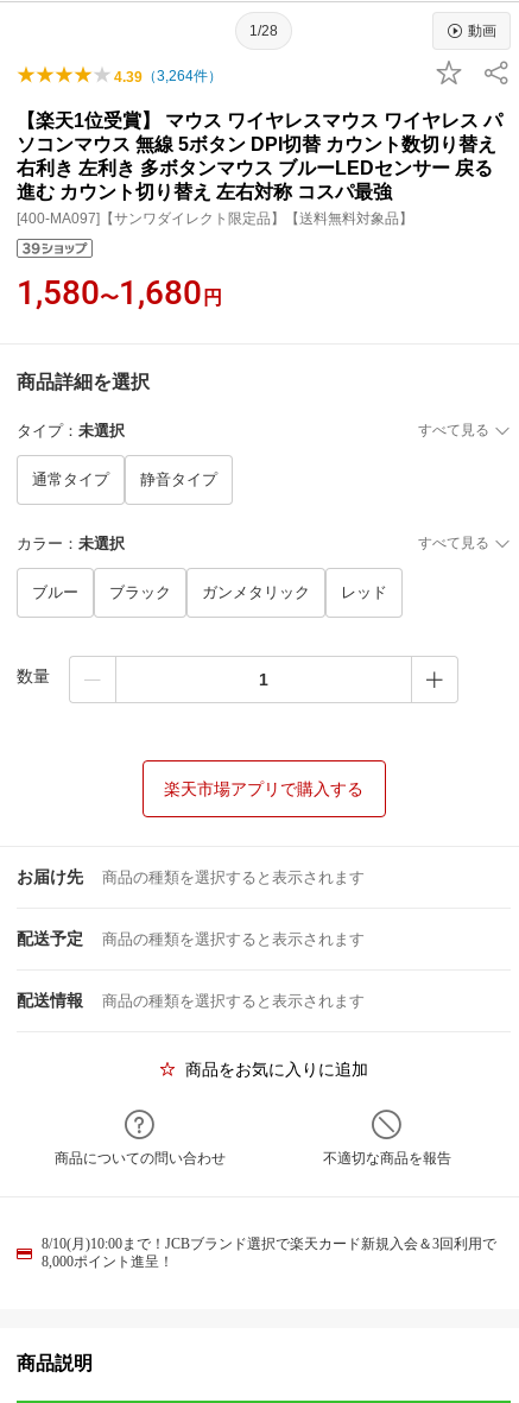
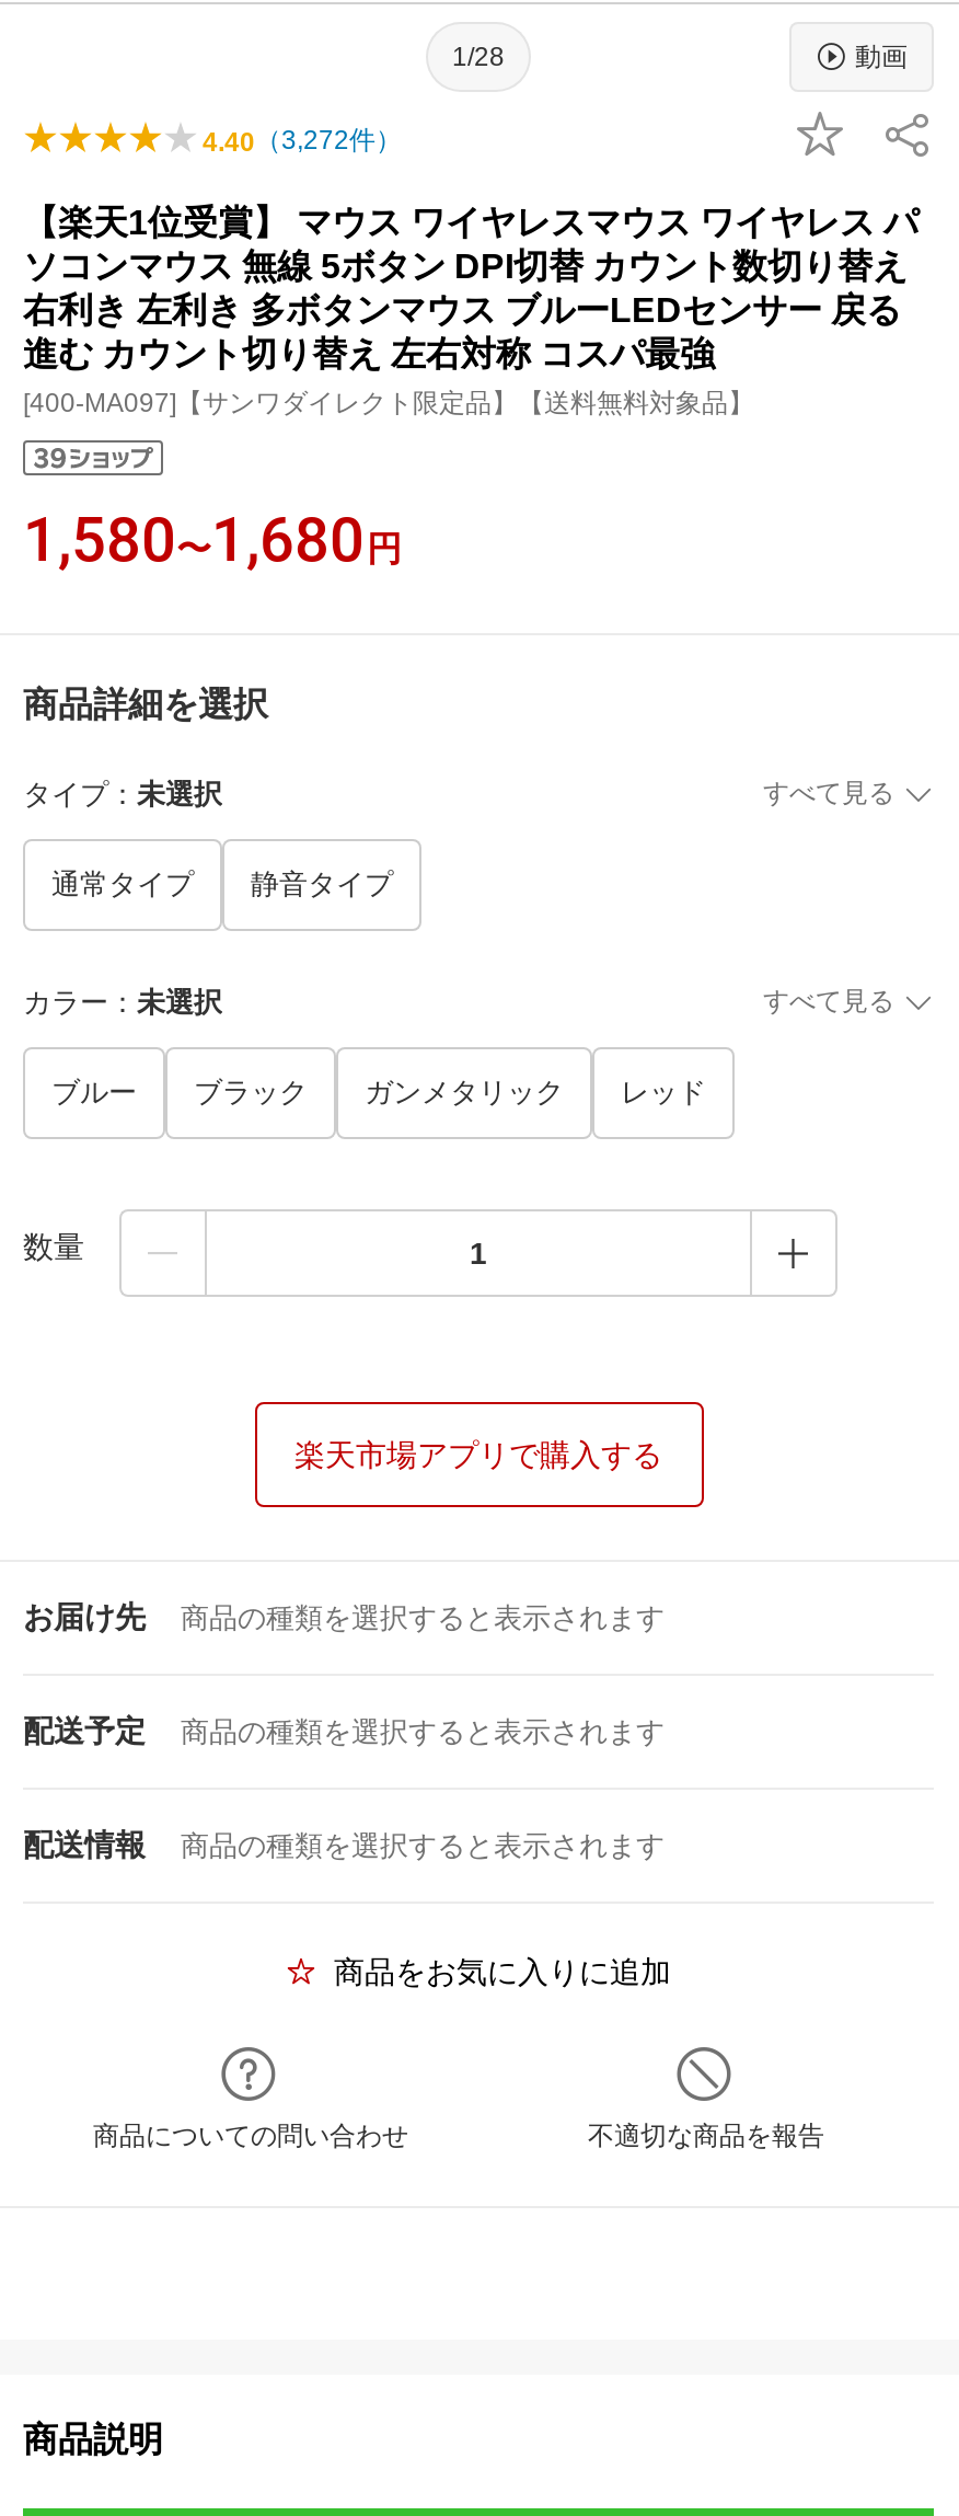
- 4.39（3,264件）
+ 4.40（3,272件）

- 8/10(月)10:00まで！JCBブランド選択で楽天カード新規入会＆3回利用で
- 8,000ポイント進呈！
